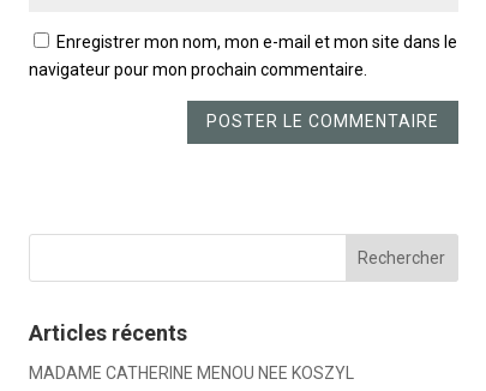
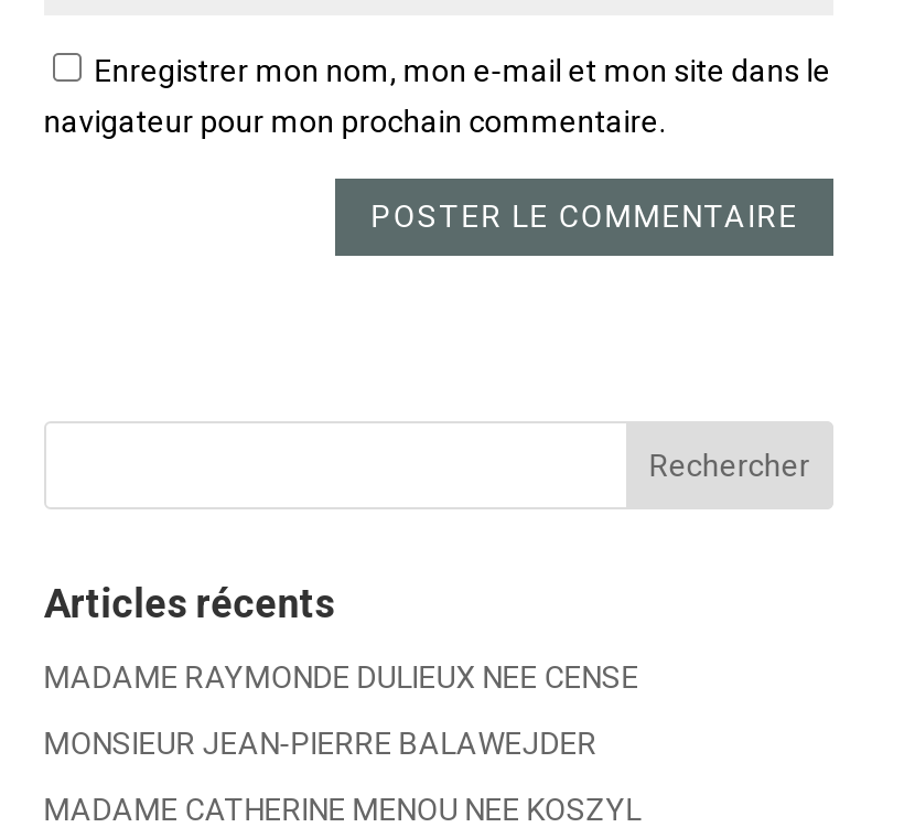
+ MADAME RAYMONDE DULIEUX NEE CENSE
+ MONSIEUR JEAN-PIERRE BALAWEJDER
